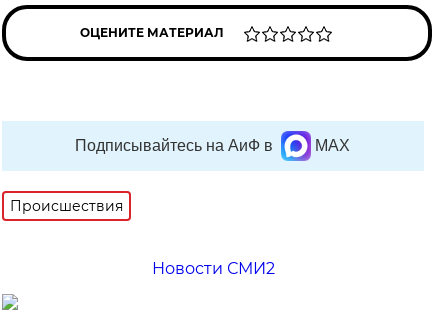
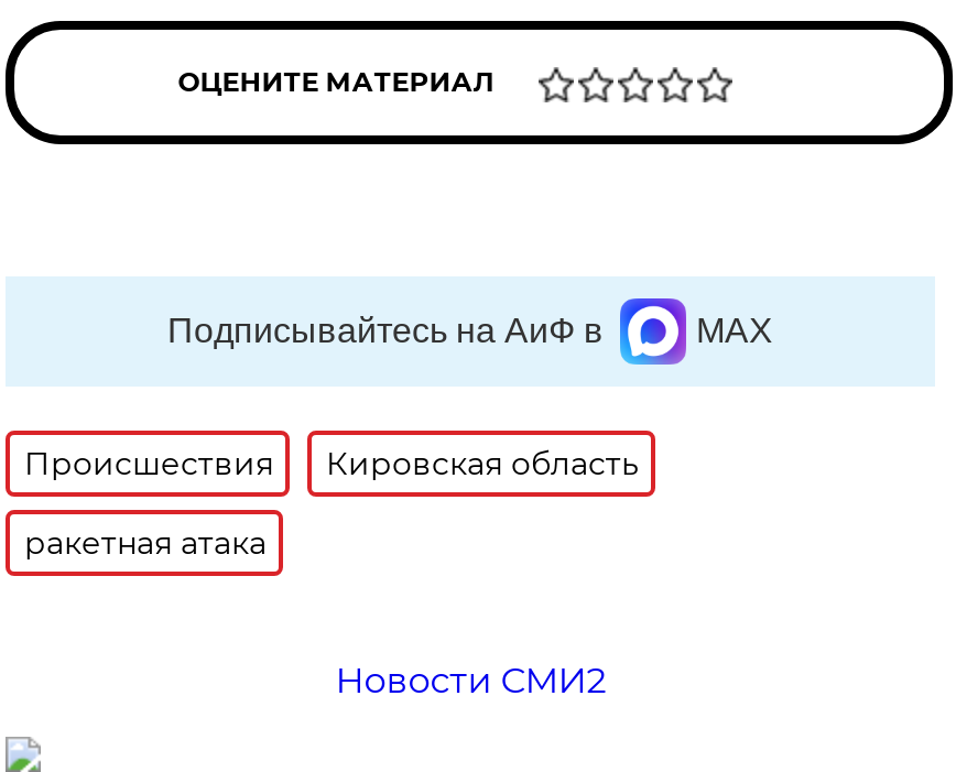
+ Кировская область
+ ракетная атака
